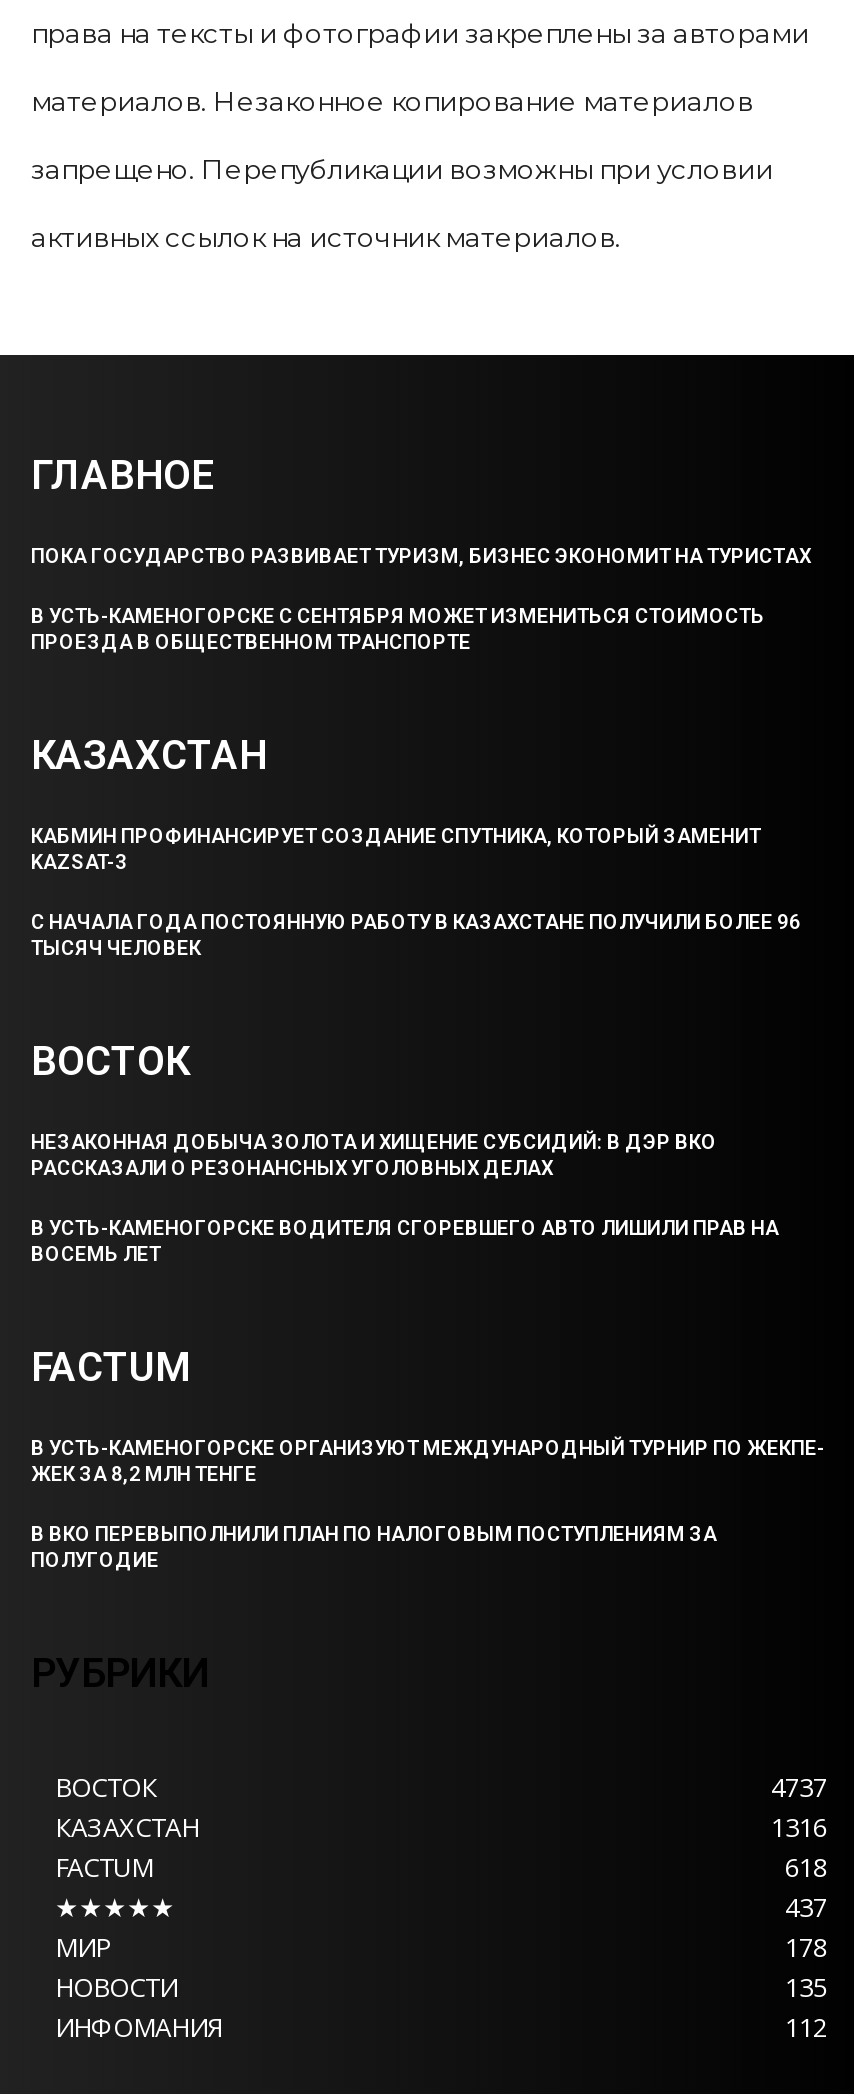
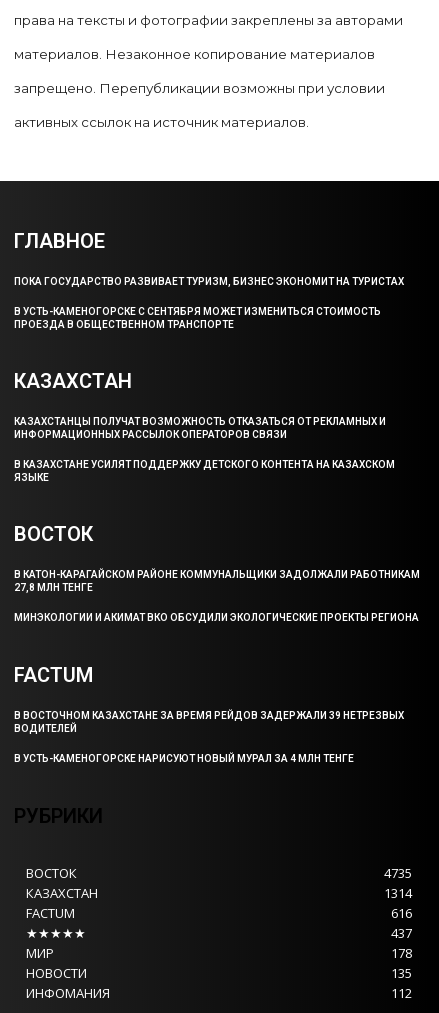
- КАБМИН ПРОФИНАНСИРУЕТ СОЗДАНИЕ СПУТНИКА, КОТОРЫЙ ЗАМЕНИТ
- KAZSAT-3
+ КАЗАХСТАНЦЫ ПОЛУЧАТ ВОЗМОЖНОСТЬ ОТКАЗАТЬСЯ ОТ РЕКЛАМНЫХ И
+ ИНФОРМАЦИОННЫХ РАССЫЛОК ОПЕРАТОРОВ СВЯЗИ

- С НАЧАЛА ГОДА ПОСТОЯННУЮ РАБОТУ В КАЗАХСТАНЕ ПОЛУЧИЛИ БОЛЕЕ 96
- ТЫСЯЧ ЧЕЛОВЕК
+ В КАЗАХСТАНЕ УСИЛЯТ ПОДДЕРЖКУ ДЕТСКОГО КОНТЕНТА НА КАЗАХСКОМ
+ ЯЗЫКЕ

- НЕЗАКОННАЯ ДОБЫЧА ЗОЛОТА И ХИЩЕНИЕ СУБСИДИЙ: В ДЭР ВКО
- РАССКАЗАЛИ О РЕЗОНАНСНЫХ УГОЛОВНЫХ ДЕЛАХ
+ В КАТОН-КАРАГАЙСКОМ РАЙОНЕ КОММУНАЛЬЩИКИ ЗАДОЛЖАЛИ РАБОТНИКАМ
+ 27,8 МЛН ТЕНГЕ

- В УСТЬ-КАМЕНОГОРСКЕ ВОДИТЕЛЯ СГОРЕВШЕГО АВТО ЛИШИЛИ ПРАВ НА
- ВОСЕМЬ ЛЕТ
+ МИНЭКОЛОГИИ И АКИМАТ ВКО ОБСУДИЛИ ЭКОЛОГИЧЕСКИЕ ПРОЕКТЫ РЕГИОНА

- В УСТЬ-КАМЕНОГОРСКЕ ОРГАНИЗУЮТ МЕЖДУНАРОДНЫЙ ТУРНИР ПО ЖЕКПЕ-
- ЖЕК ЗА 8,2 МЛН ТЕНГЕ
+ В ВОСТОЧНОМ КАЗАХСТАНЕ ЗА ВРЕМЯ РЕЙДОВ ЗАДЕРЖАЛИ 39 НЕТРЕЗВЫХ
+ ВОДИТЕЛЕЙ

- В ВКО ПЕРЕВЫПОЛНИЛИ ПЛАН ПО НАЛОГОВЫМ ПОСТУПЛЕНИЯМ ЗА
- ПОЛУГОДИЕ
+ В УСТЬ-КАМЕНОГОРСКЕ НАРИСУЮТ НОВЫЙ МУРАЛ ЗА 4 МЛН ТЕНГЕ

- 4737
+ 4735

- 1316
+ 1314

- 618
+ 616
